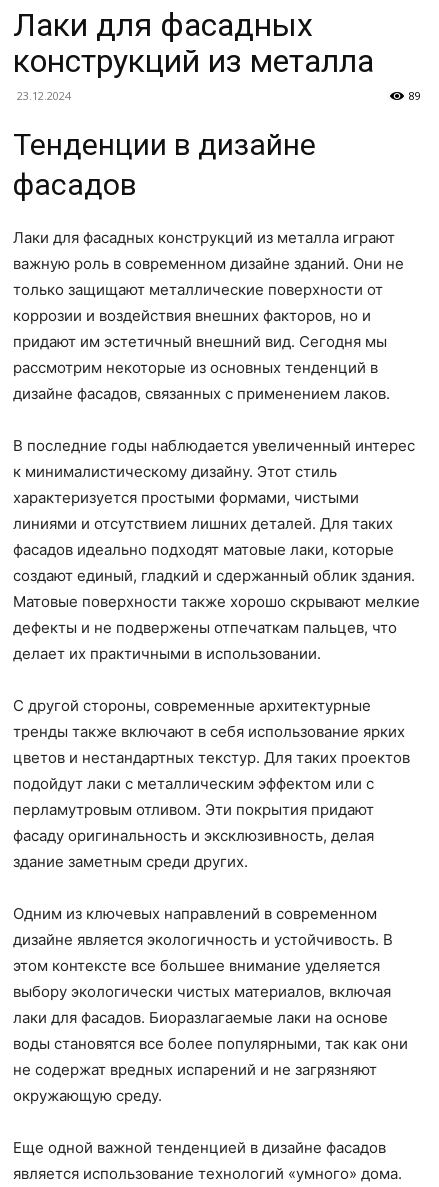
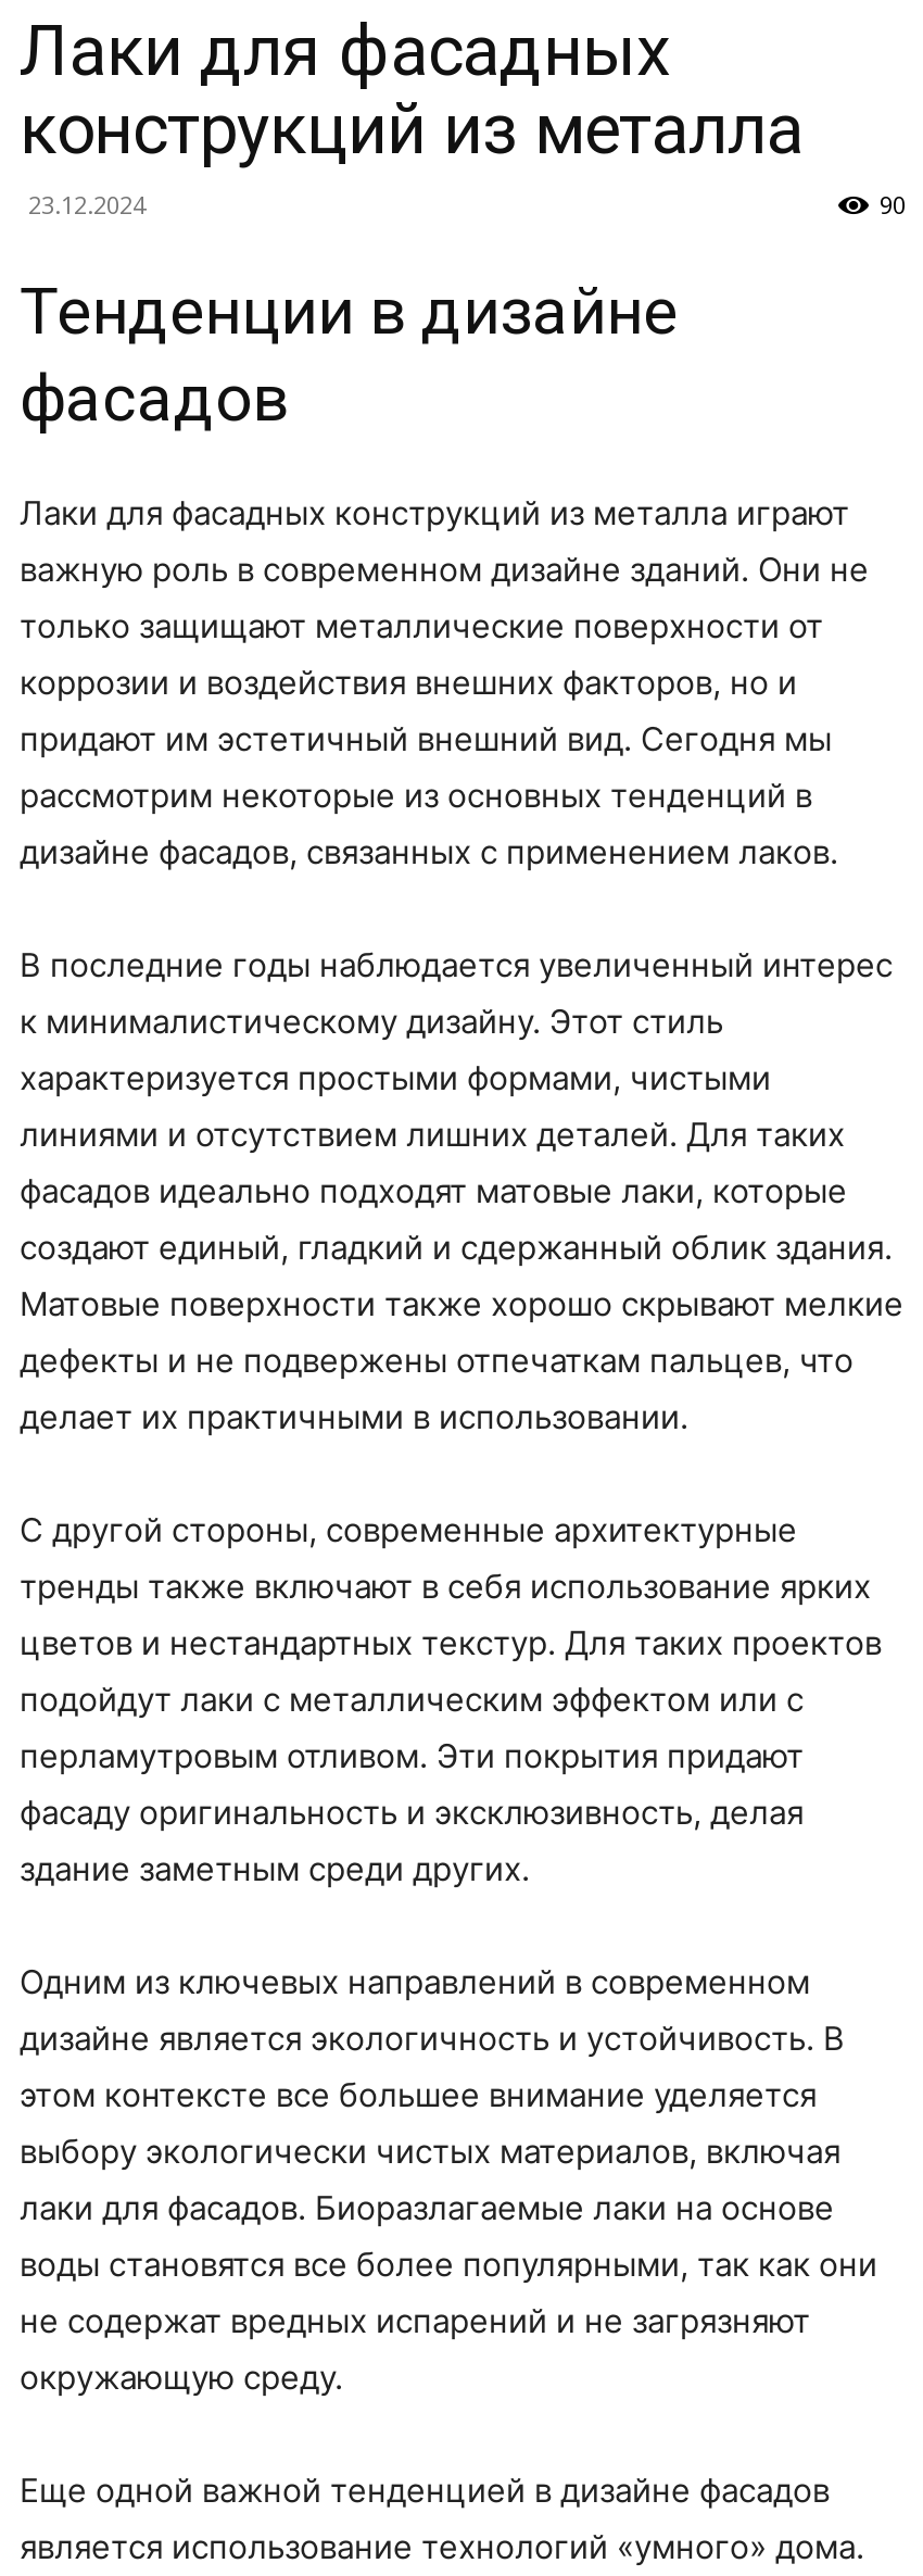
- 89
+ 90
